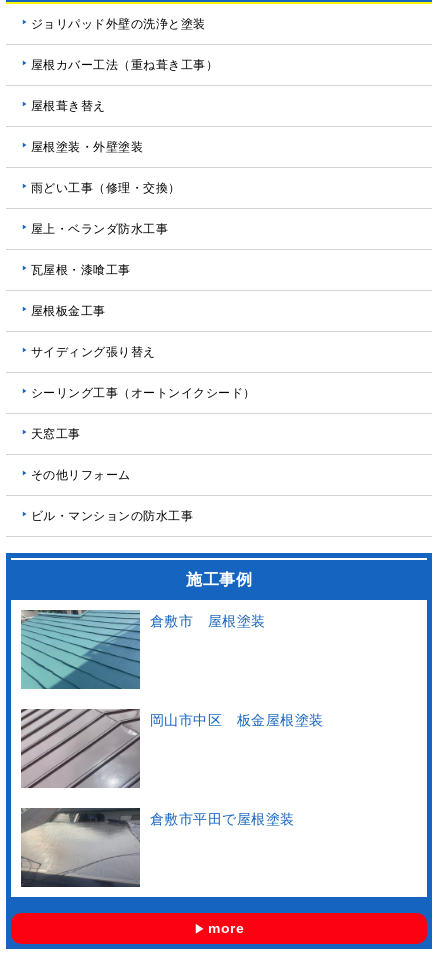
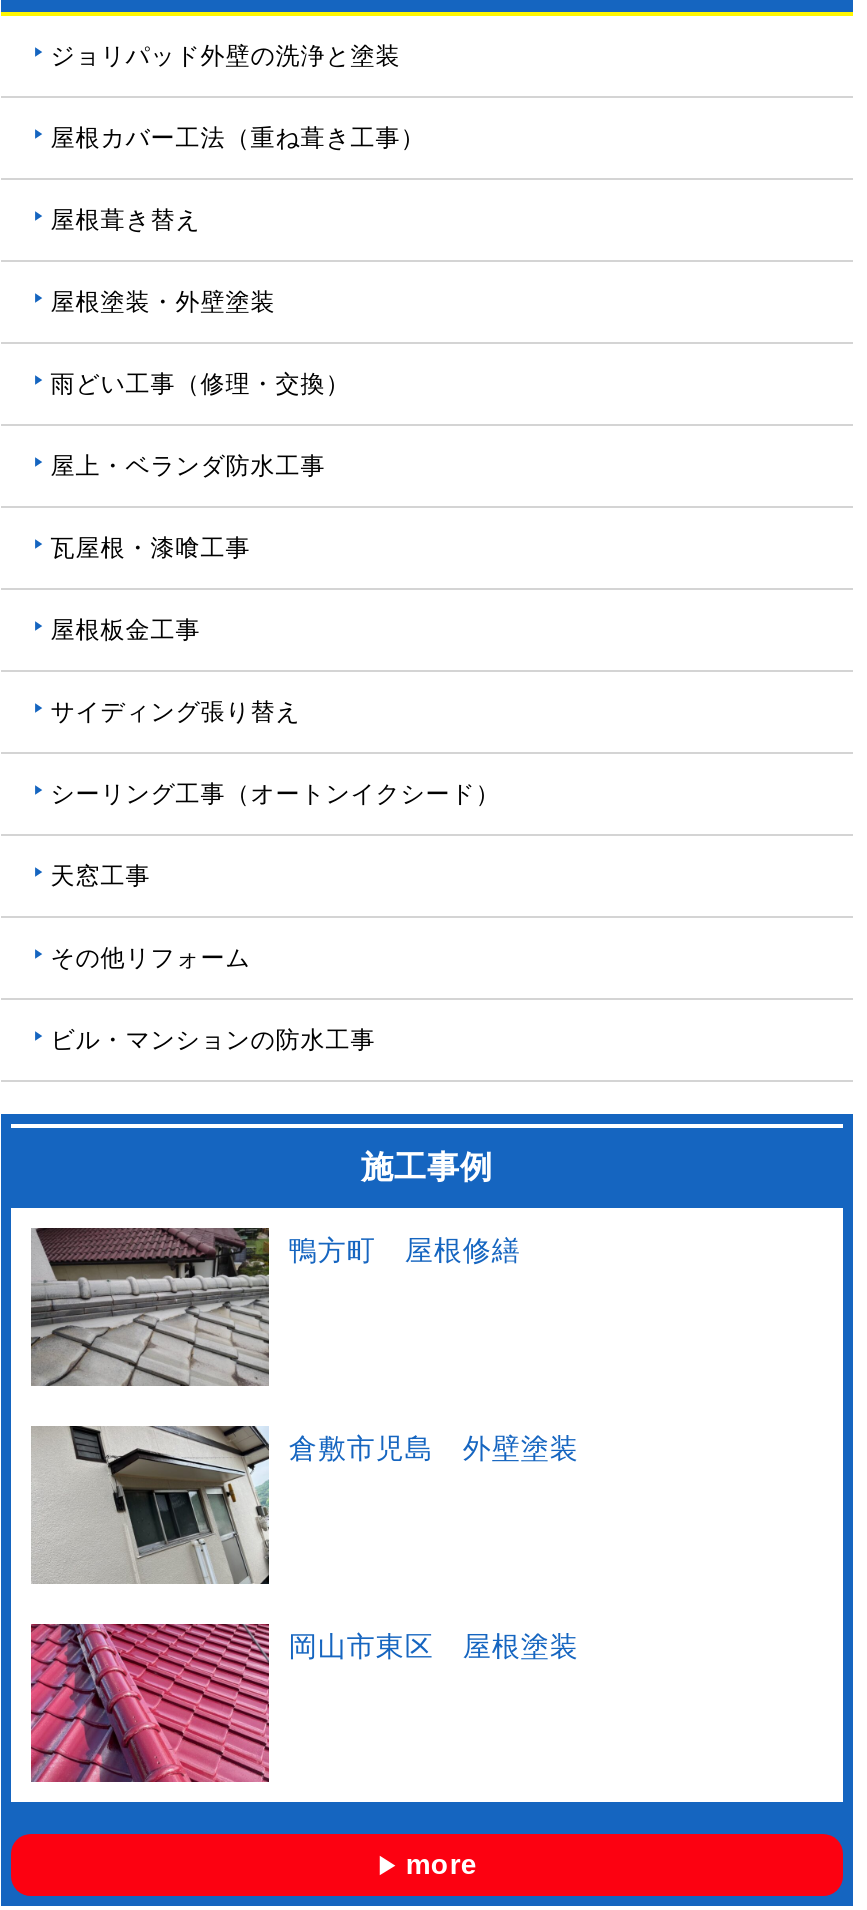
- [image]
- 倉敷市 屋根塗装
+ [image]
+ 鴨方町 屋根修繕

- [image]
- 岡山市中区 板金屋根塗装
+ [image]
+ 倉敷市児島 外壁塗装

- [image]
- 倉敷市平田で屋根塗装
+ [image]
+ 岡山市東区 屋根塗装
